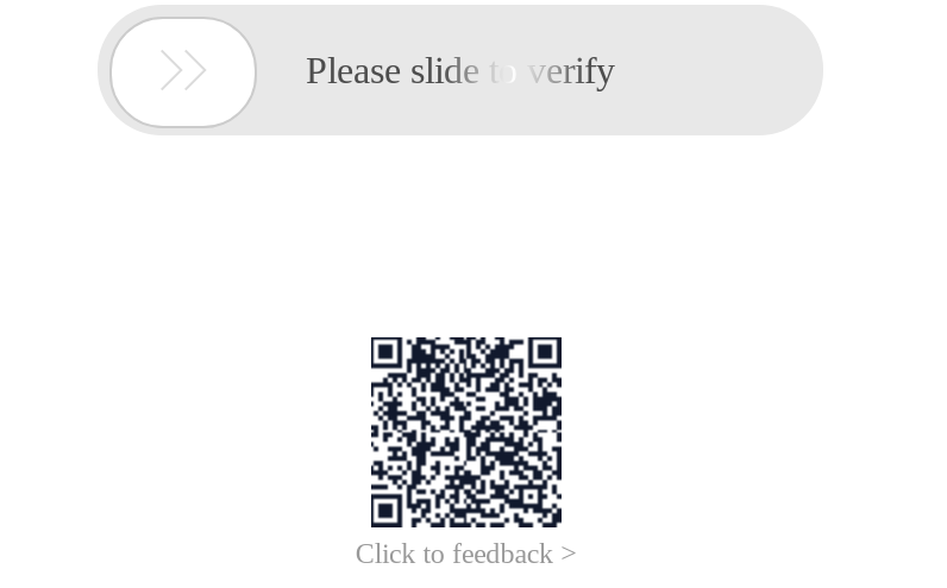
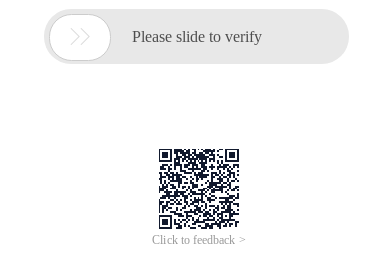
- [image]
+ [image]
